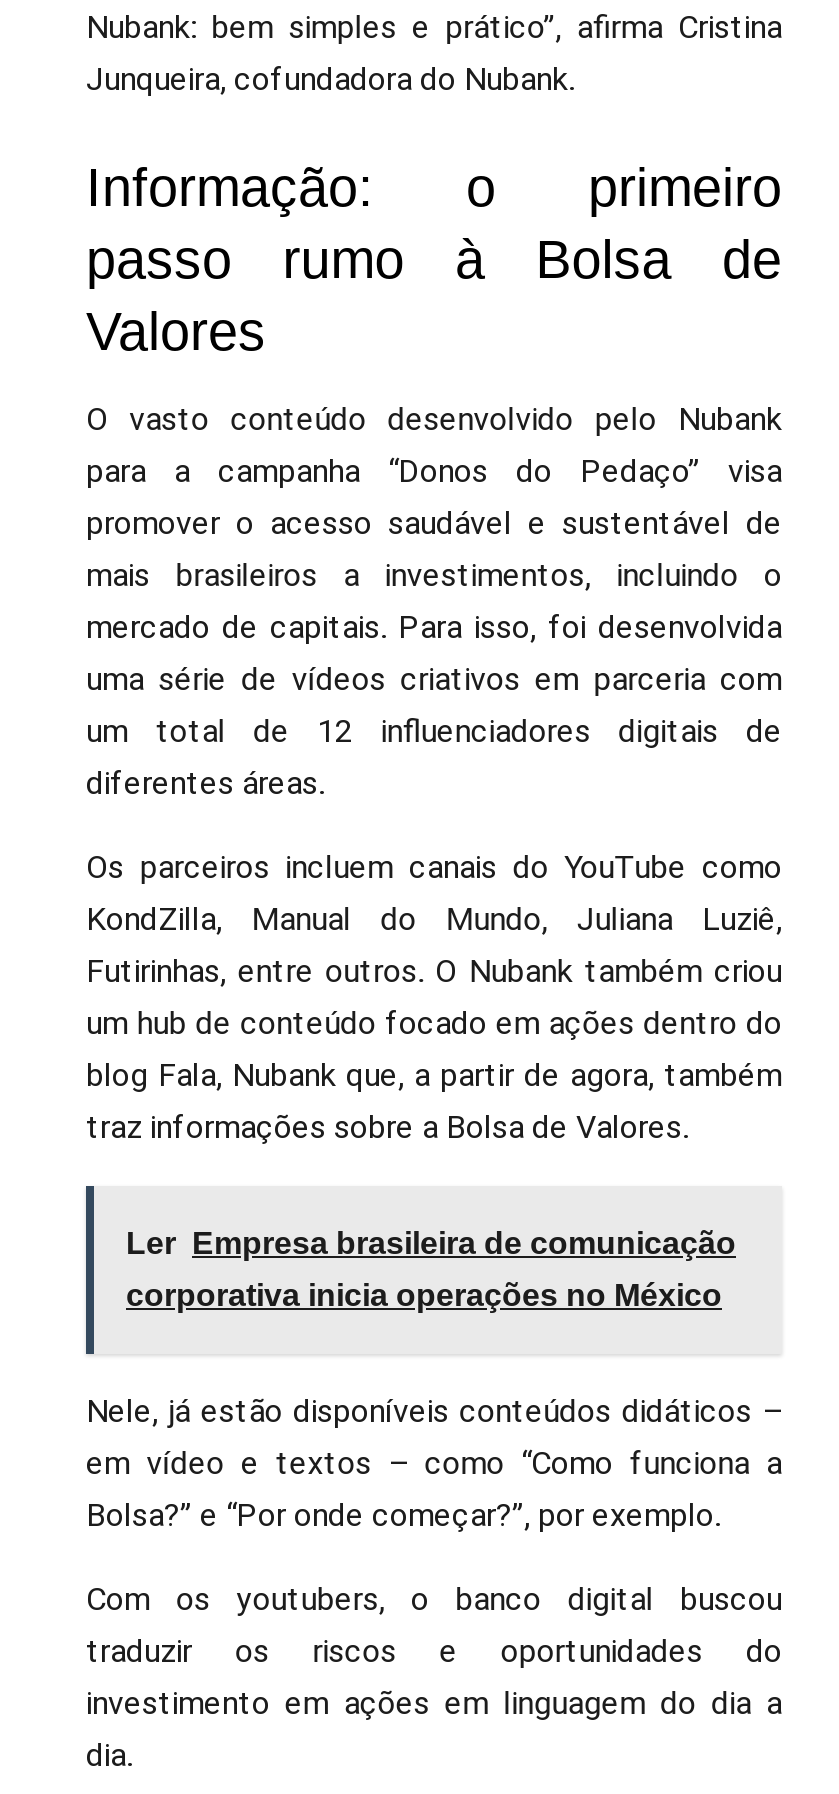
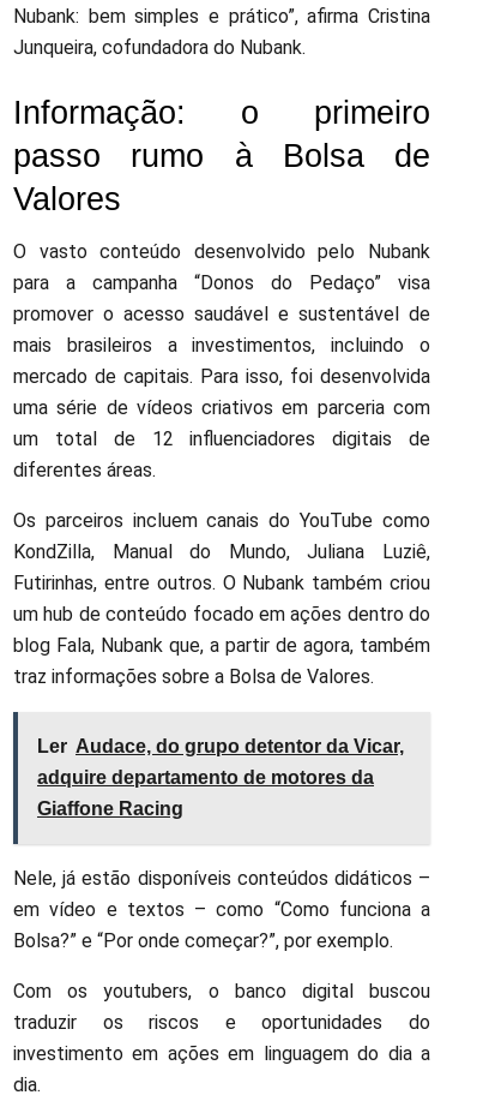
- Ler Empresa brasileira de comunicação
- corporativa inicia operações no México
+ Ler Audace, do grupo detentor da Vicar,
+ adquire departamento de motores da
+ Giaffone Racing
